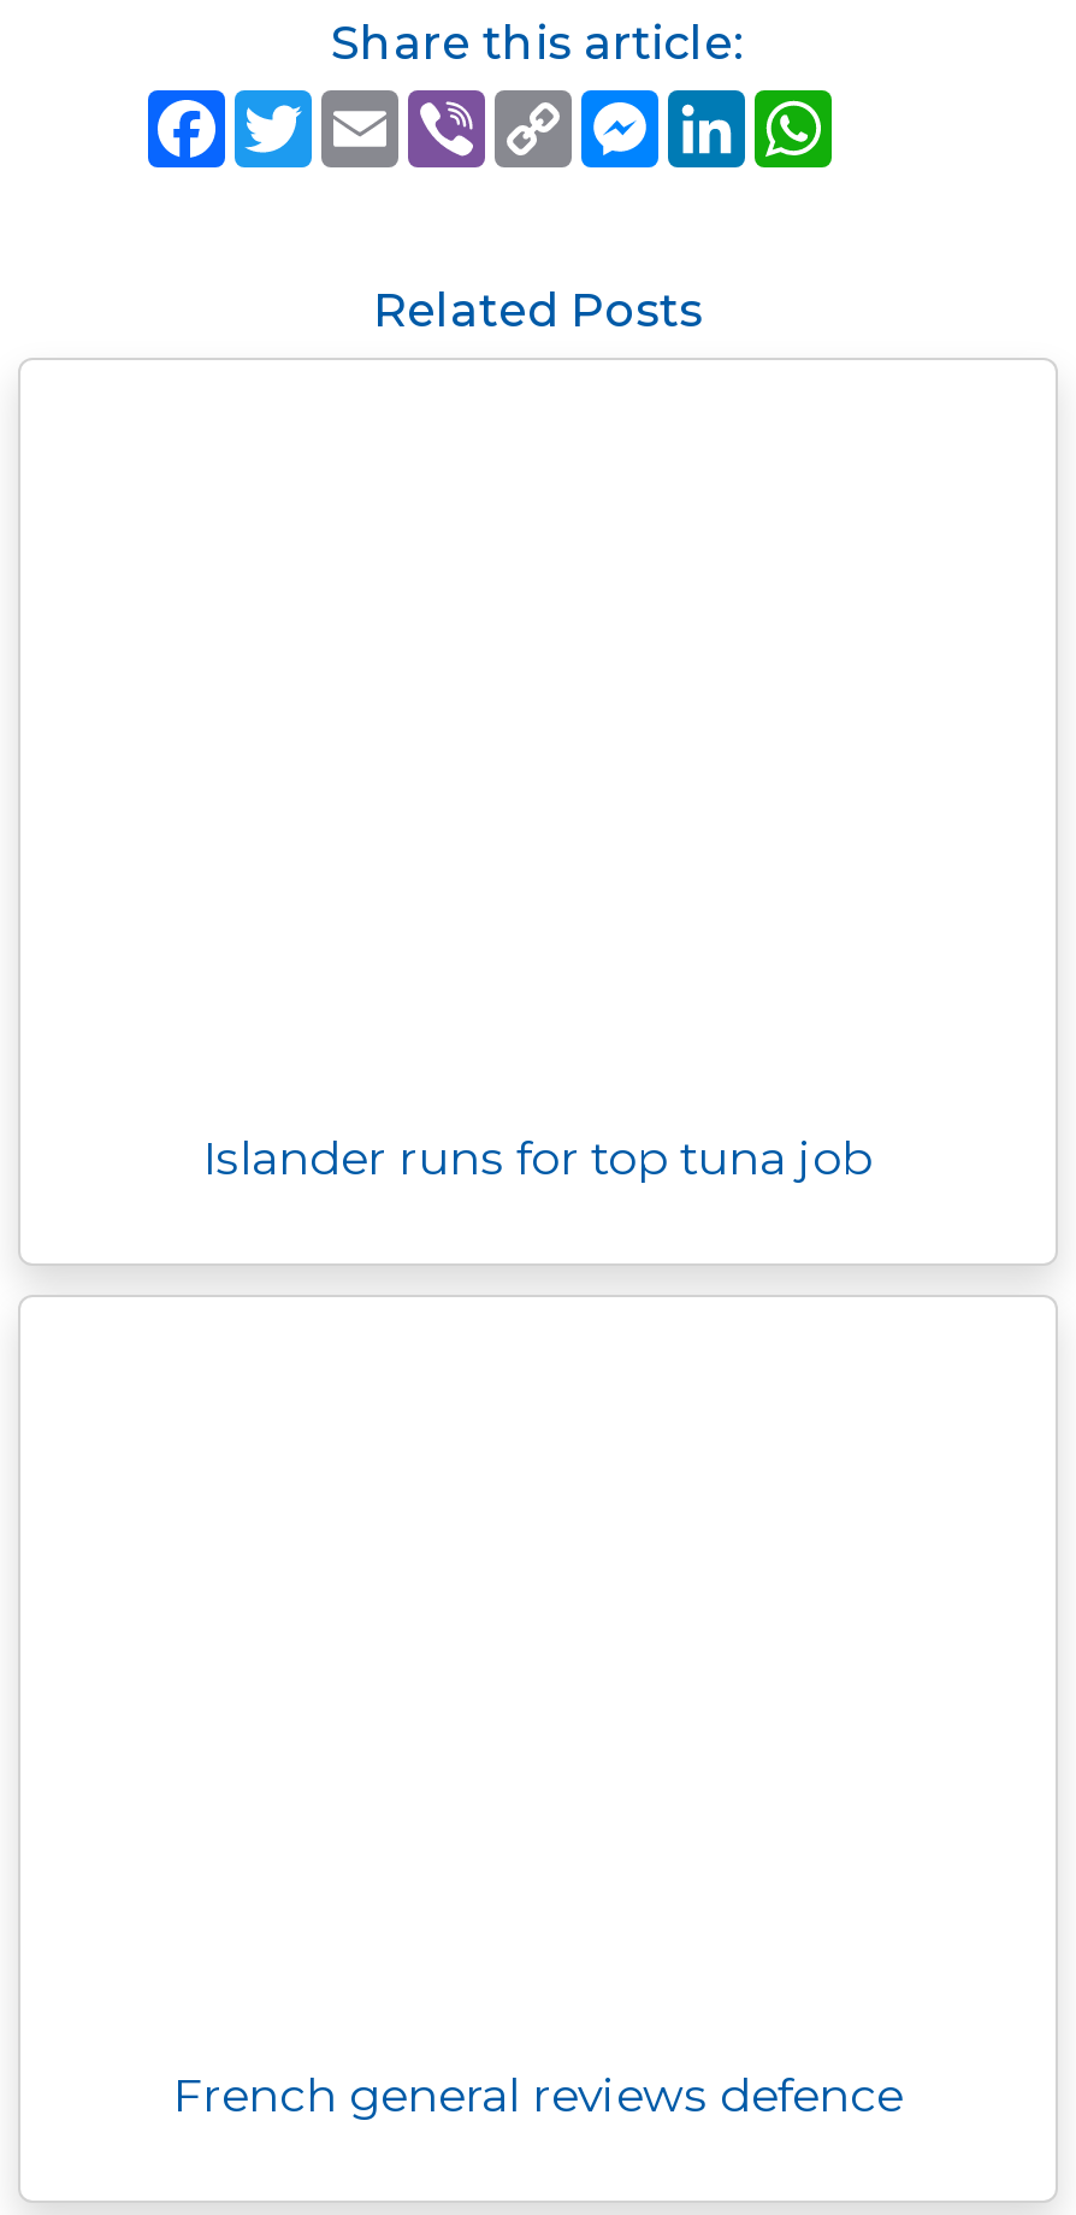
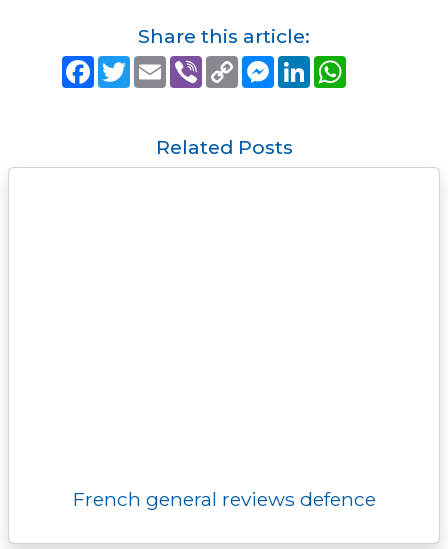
- Islander runs for top tuna job
